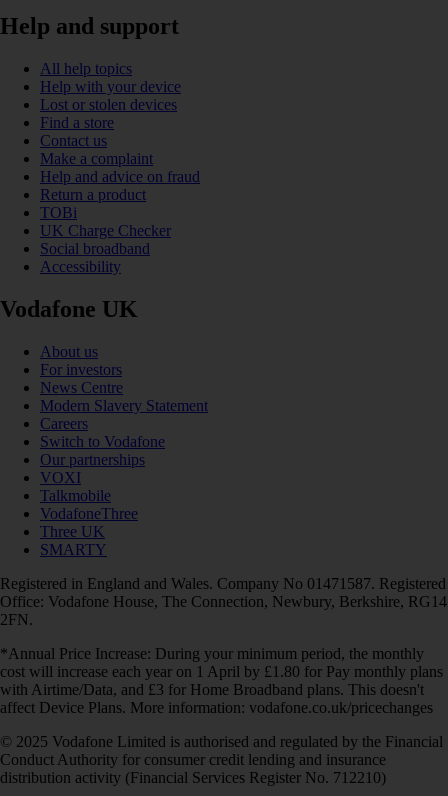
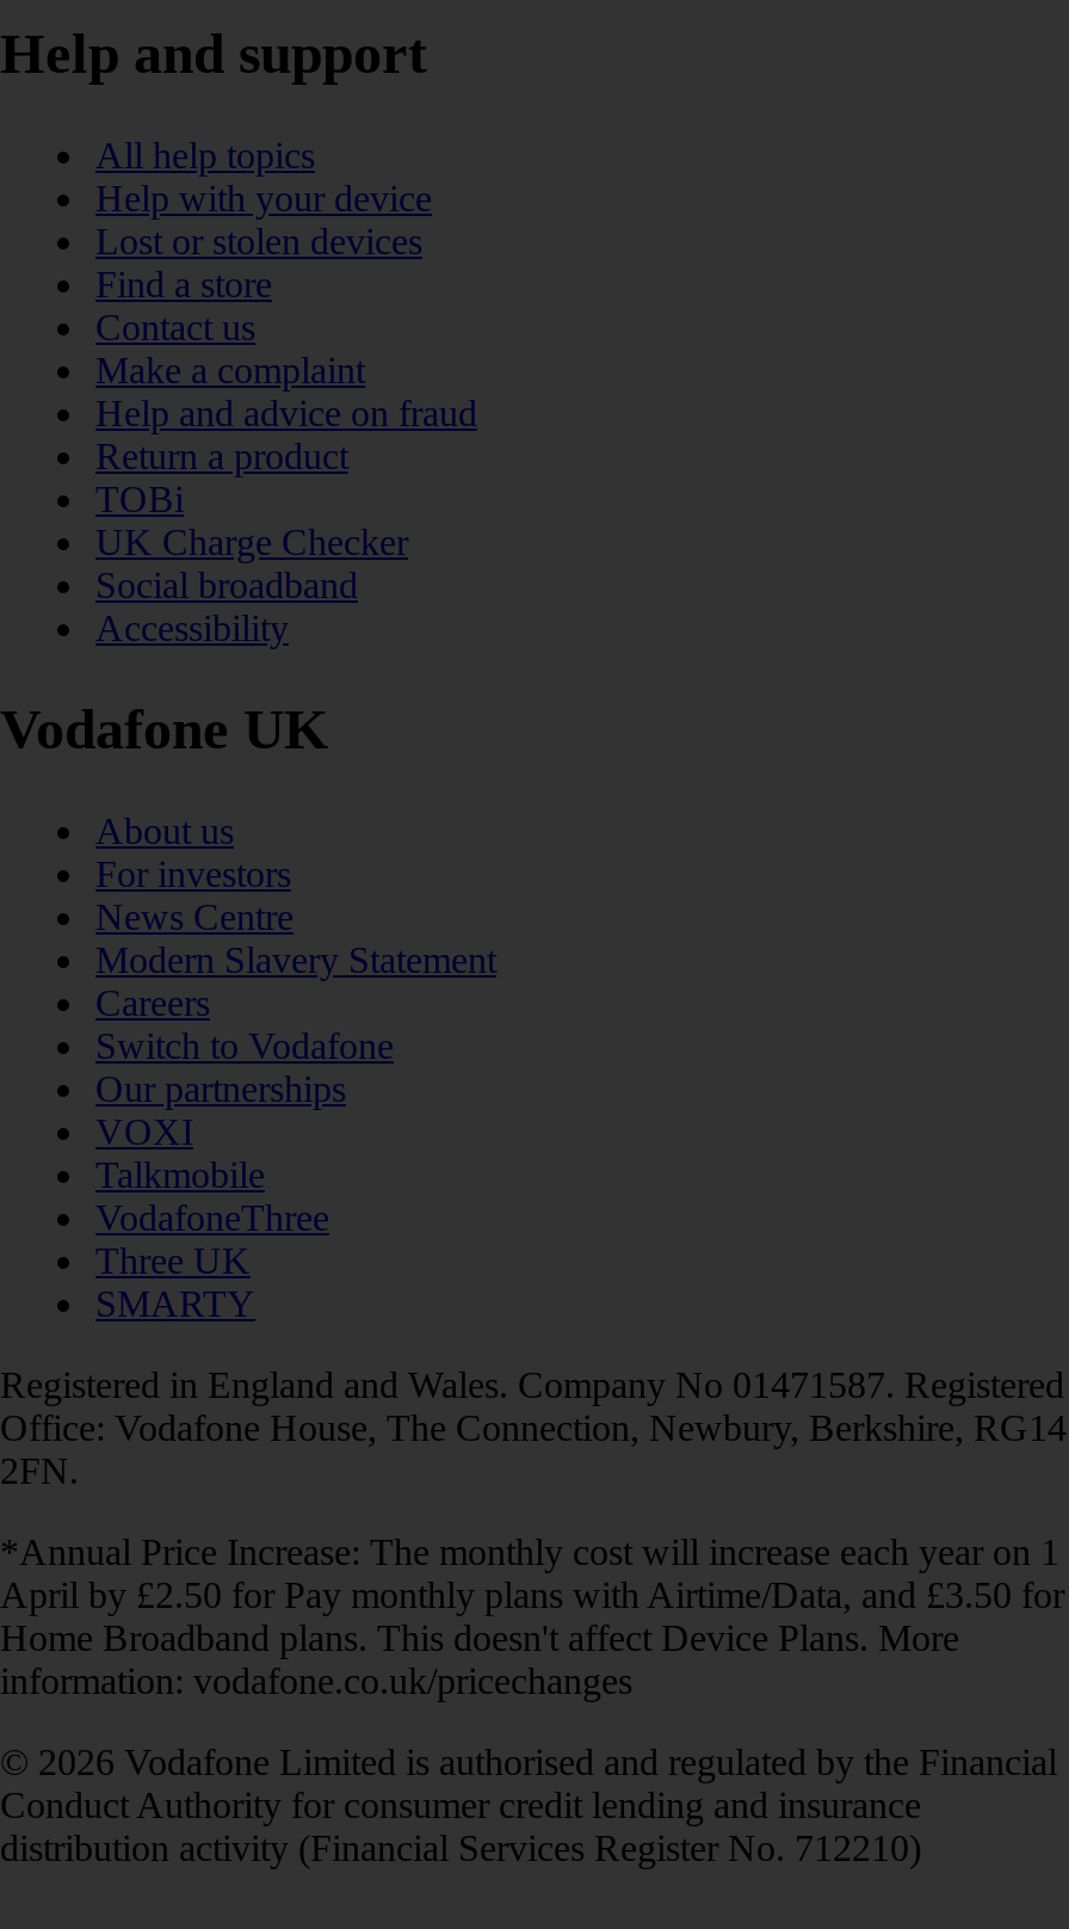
- *Annual Price Increase: During your minimum period, the monthly
- cost will increase each year on 1 April by £1.80 for Pay monthly plans
- with Airtime/Data, and £3 for Home Broadband plans. This doesn't
- affect Device Plans. More information: vodafone.co.uk/pricechanges
+ *Annual Price Increase: The monthly cost will increase each year on 1
+ April by £2.50 for Pay monthly plans with Airtime/Data, and £3.50 for
+ Home Broadband plans. This doesn't affect Device Plans. More
+ information: vodafone.co.uk/pricechanges

- © 2025 Vodafone Limited is authorised and regulated by the Financial
+ © 2026 Vodafone Limited is authorised and regulated by the Financial
